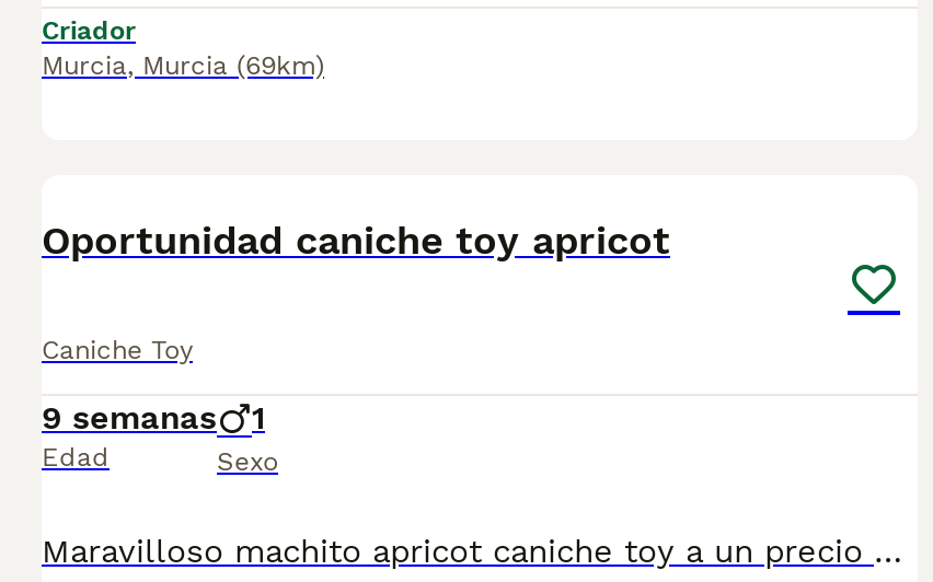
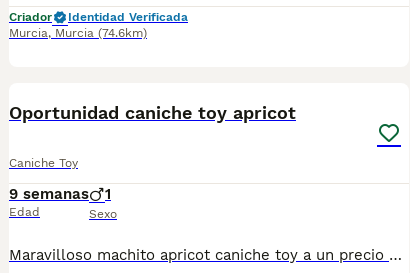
- Murcia, Murcia (69km)
+ Identidad Verificada
+ Murcia,Murcia (74.6km)
